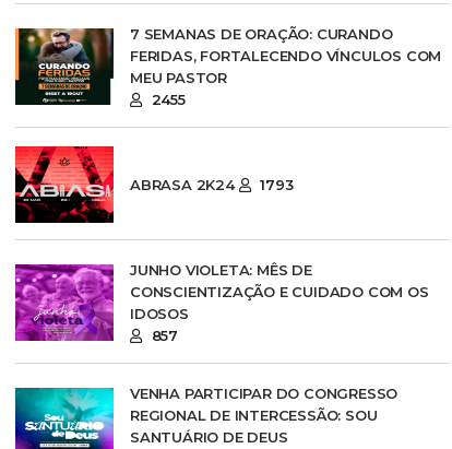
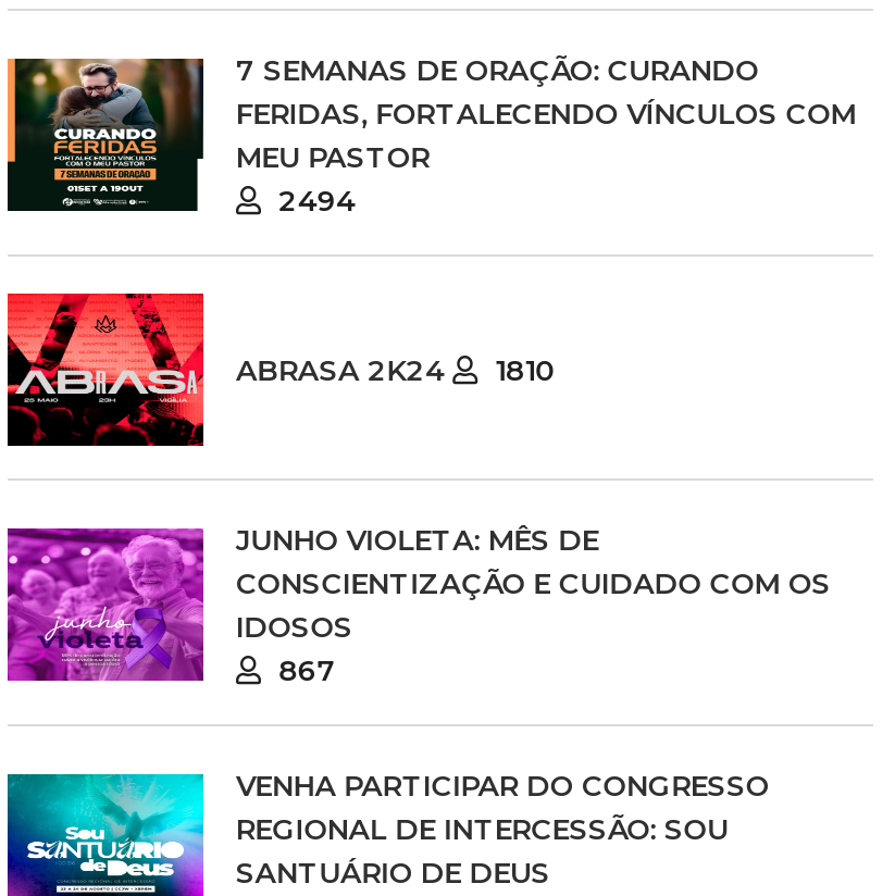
- 2455
+ 2494

- ABRASA 2K24 1793
+ ABRASA 2K24 1810

- 857
+ 867
